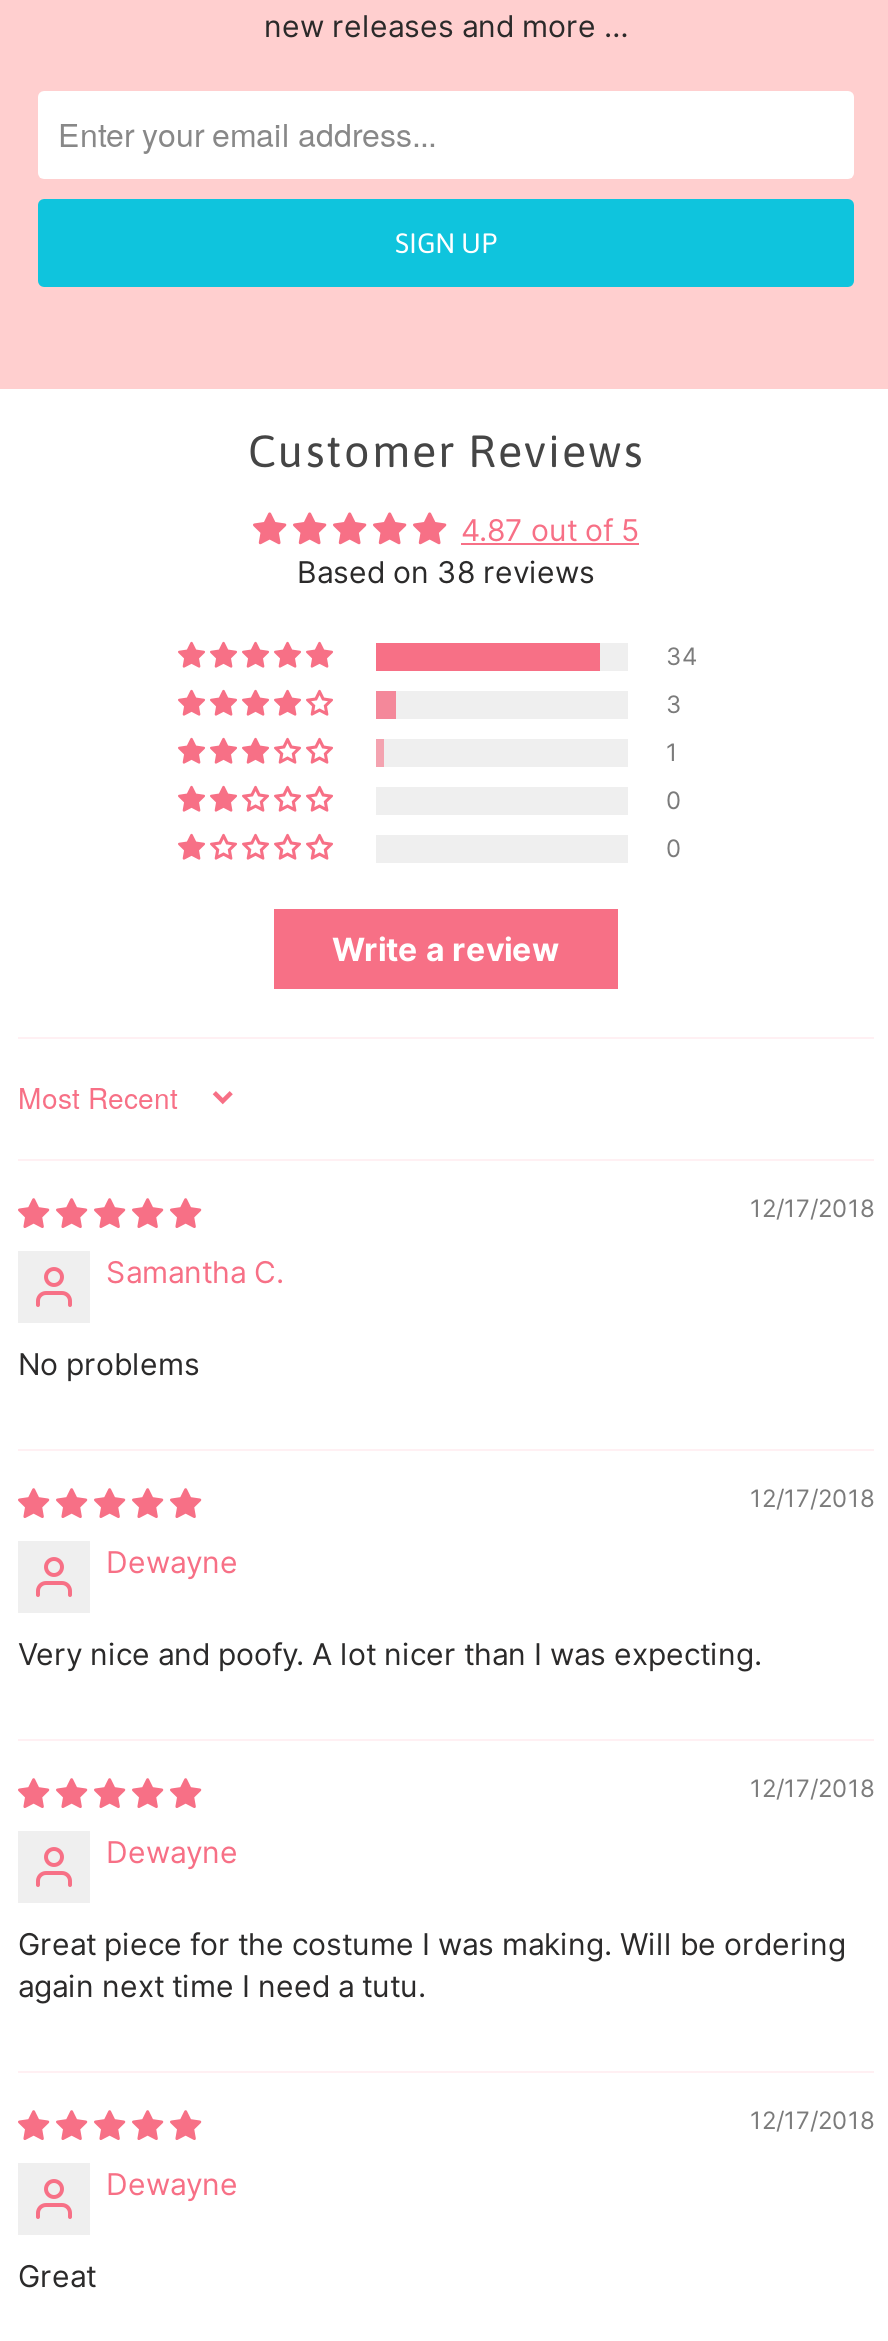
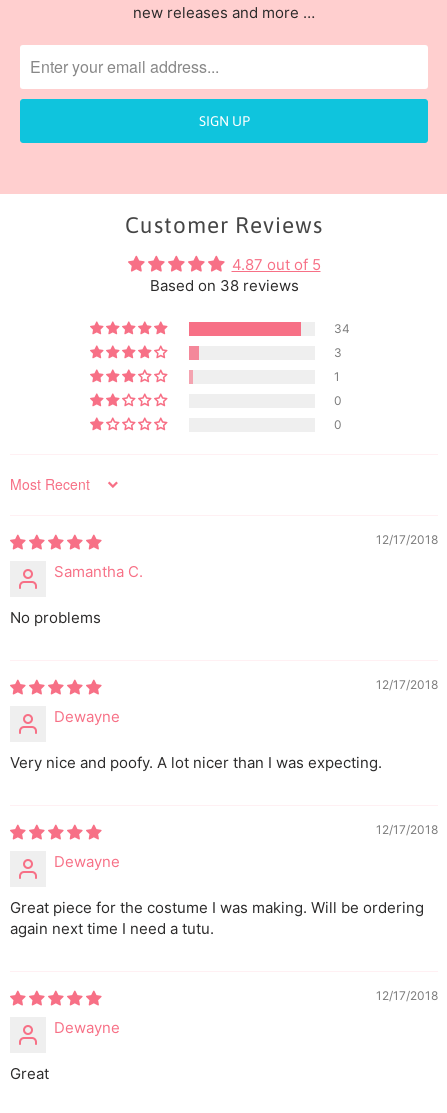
- Write a review
